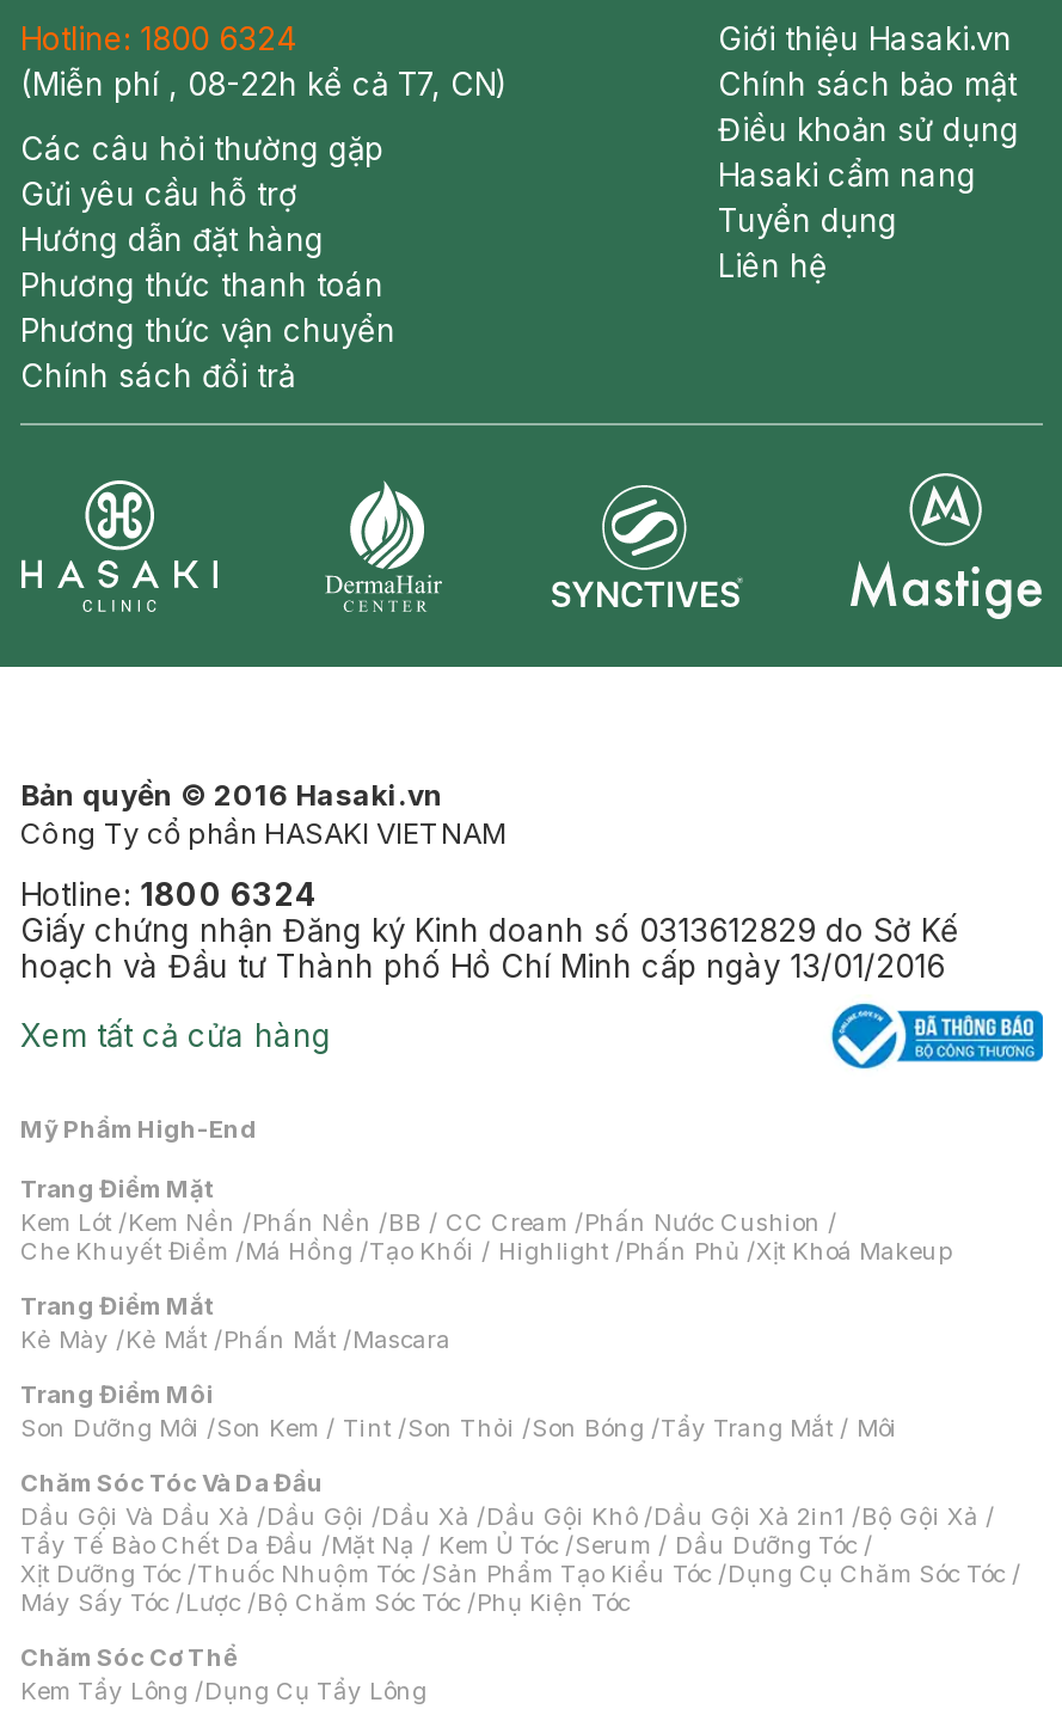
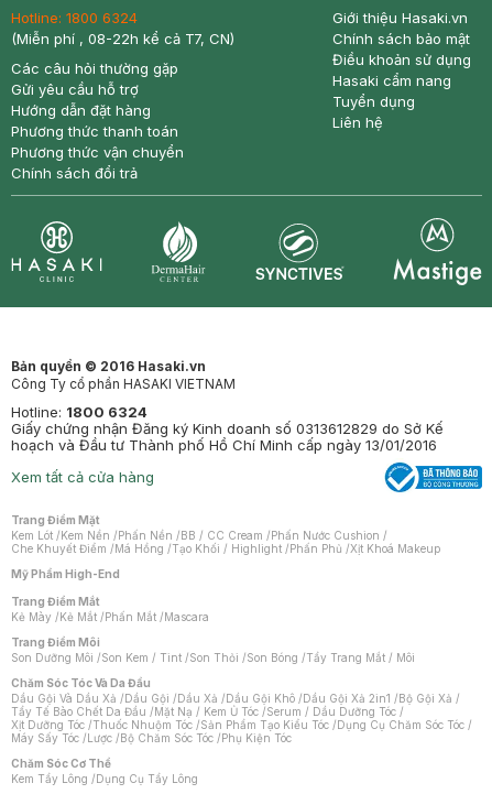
moved down: Mỹ Phẩm High-End

moved up: Trang Điểm Mặt | Kem Lót /Kem Nền /Phấn Nền /BB / CC Cream /Phấn Nước Cushion / | Che Khuyết Điểm /Má Hồng /Tạo Khối / Highlight /Phấn Phủ /Xịt Khoá Makeup
